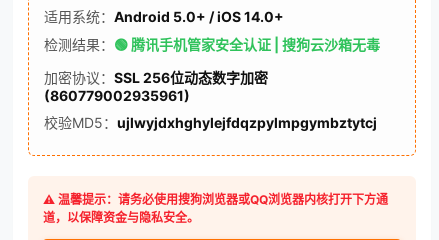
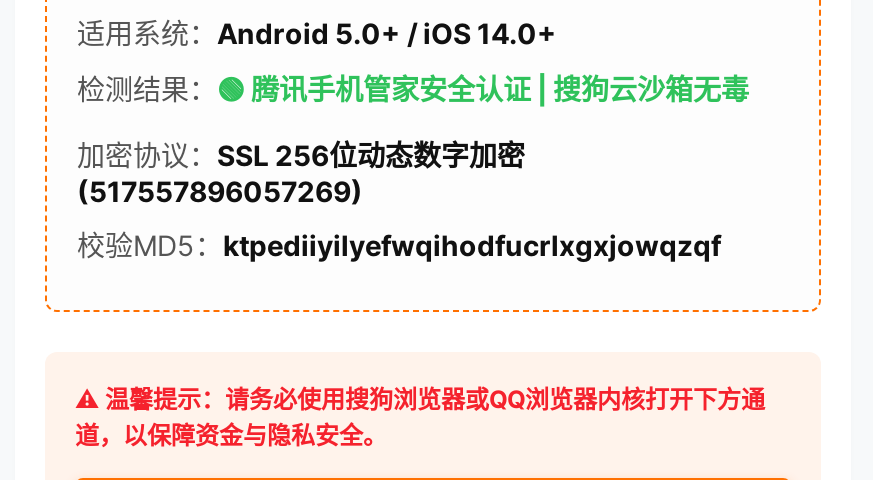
- (860779002935961)
+ (517557896057269)

- 校验MD5：ujlwyjdxhghylejfdqzpylmpgymbztytcj
+ 校验MD5：ktpediiyilyefwqihodfucrlxgxjowqzqf
